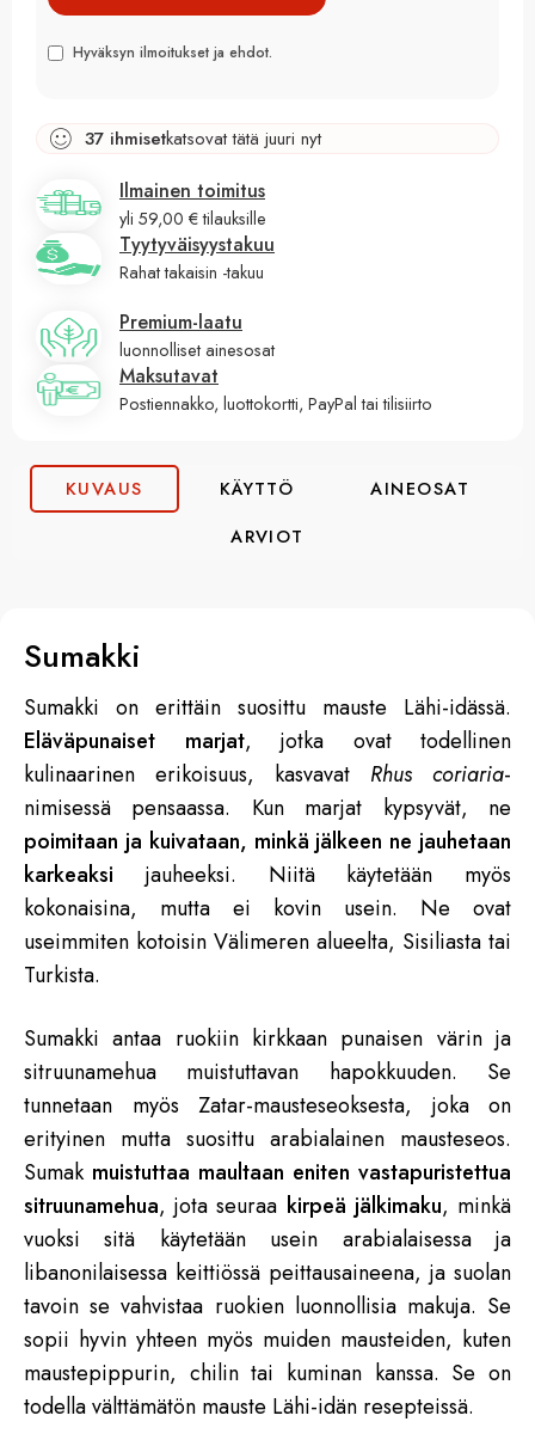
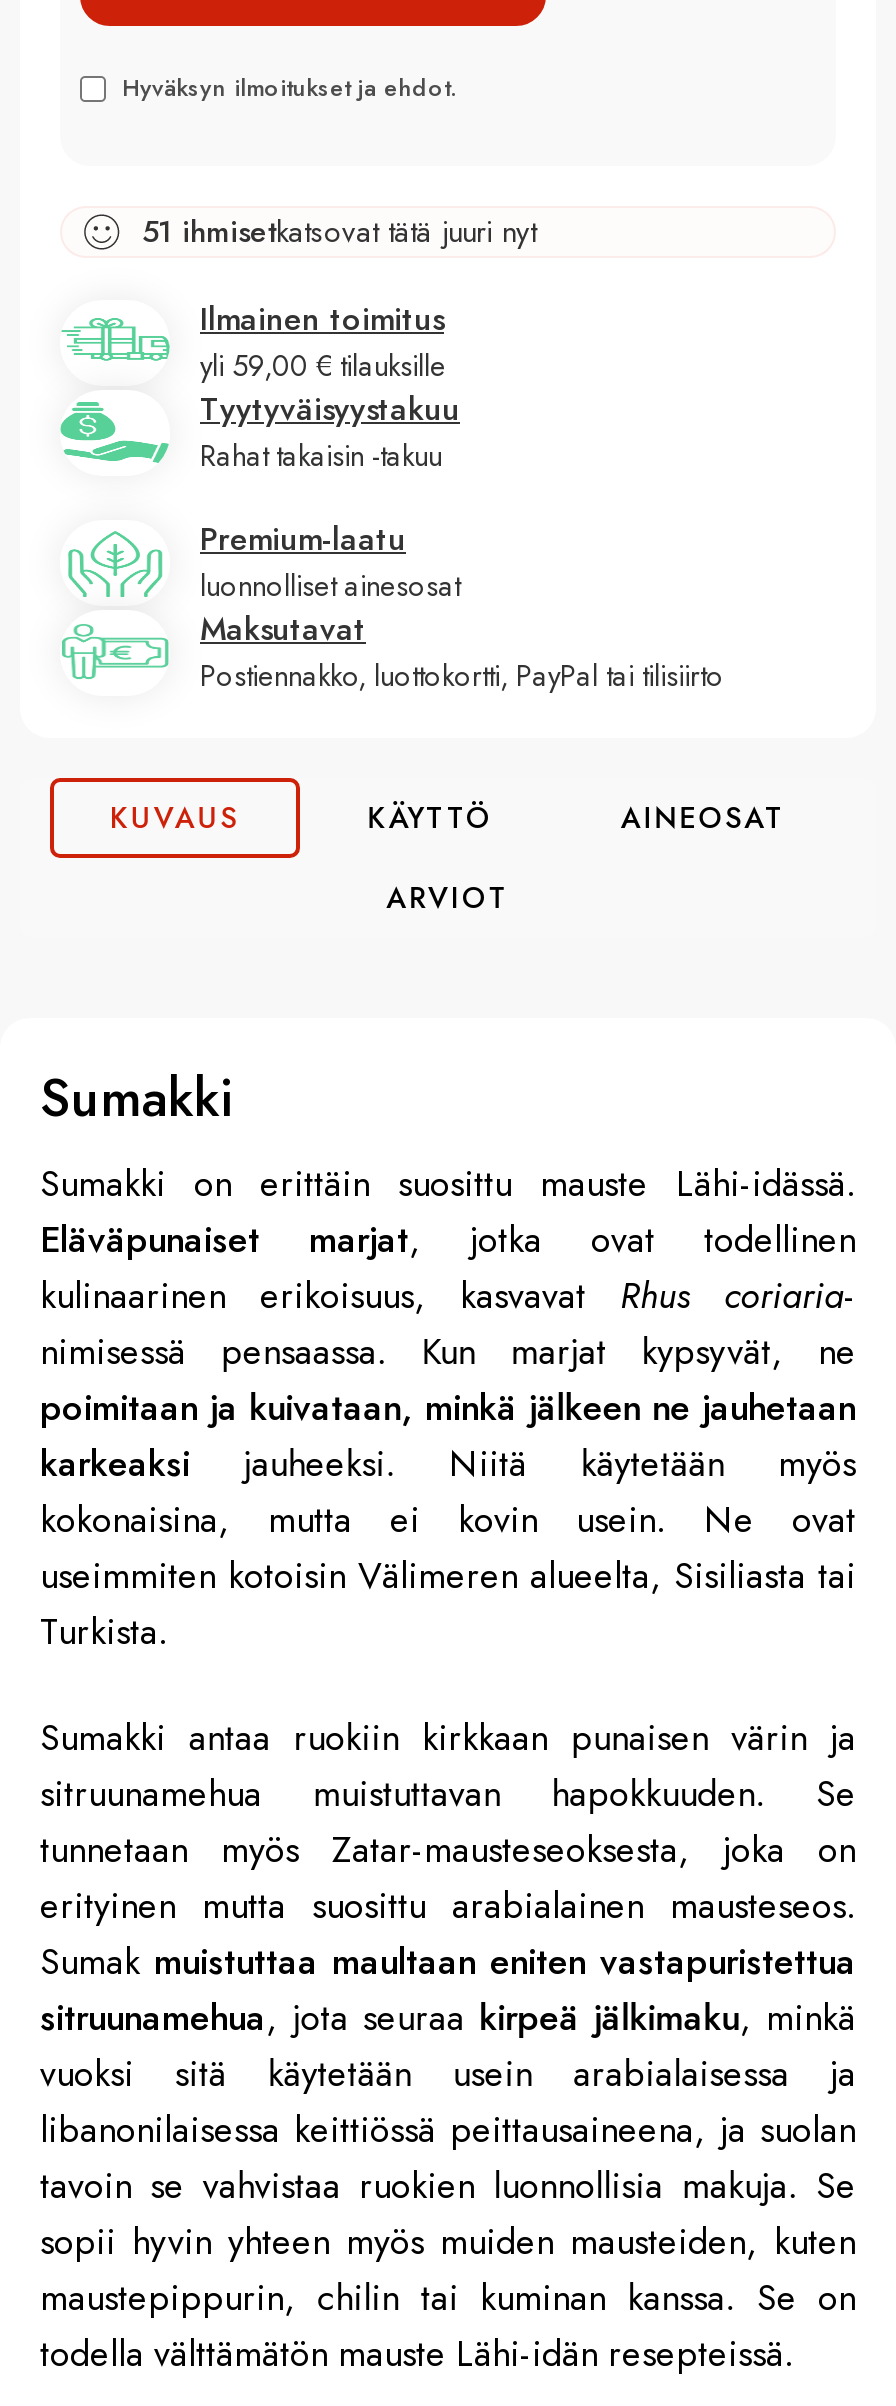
- 37 ihmisetkatsovat tätä juuri nyt
+ 51 ihmisetkatsovat tätä juuri nyt
